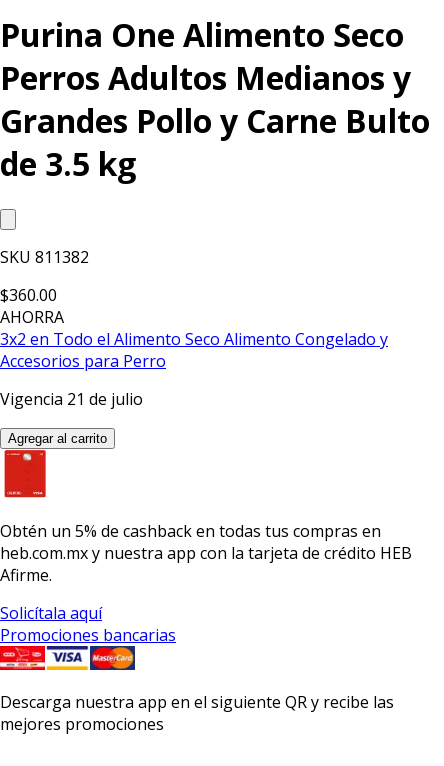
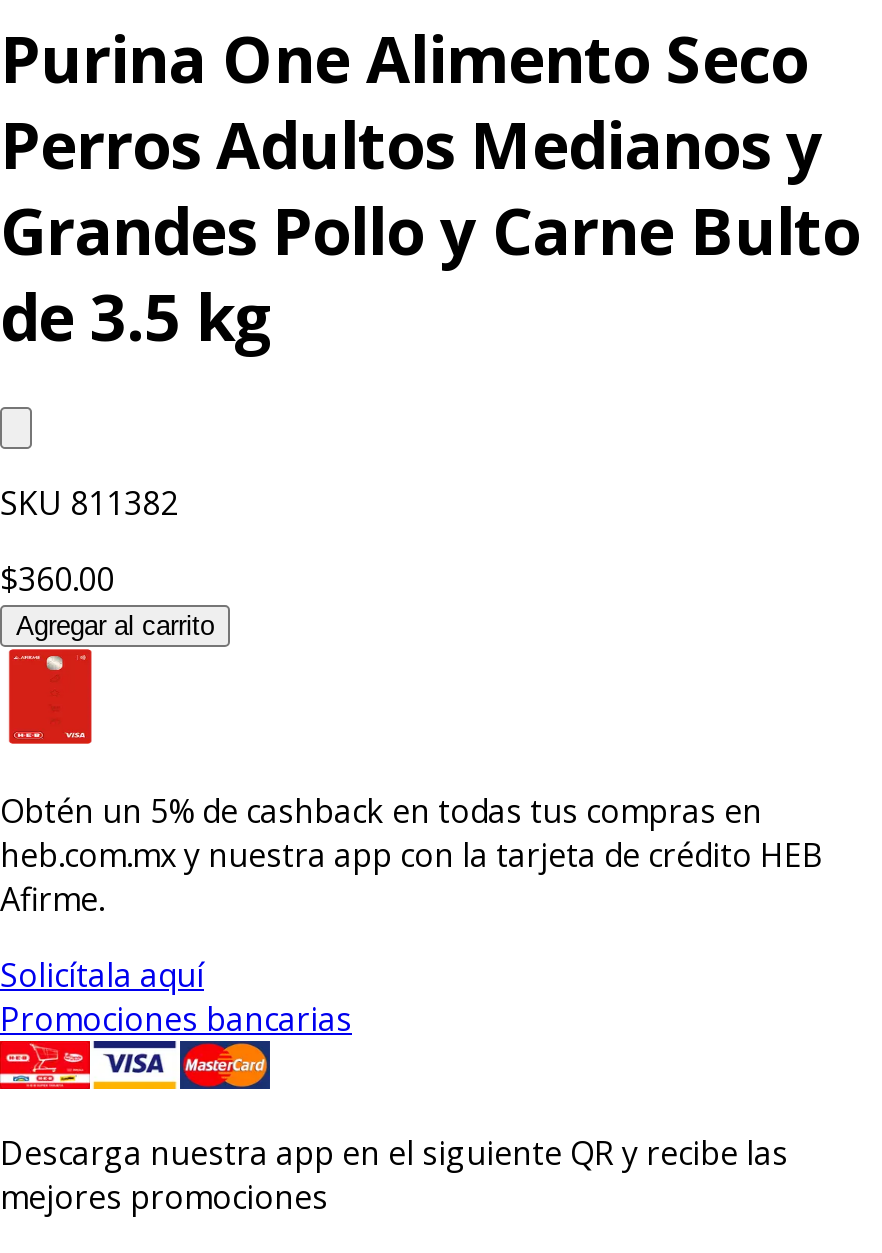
- AHORRA
- 3x2 en Todo el Alimento Seco Alimento Congelado y
- Accesorios para Perro
- Vigencia 21 de julio
